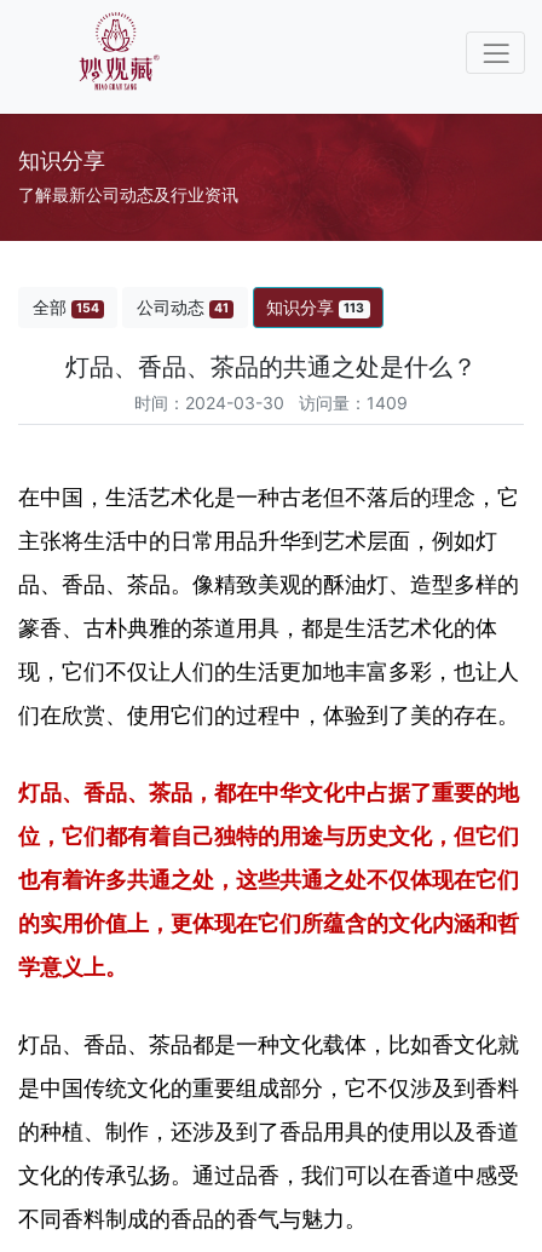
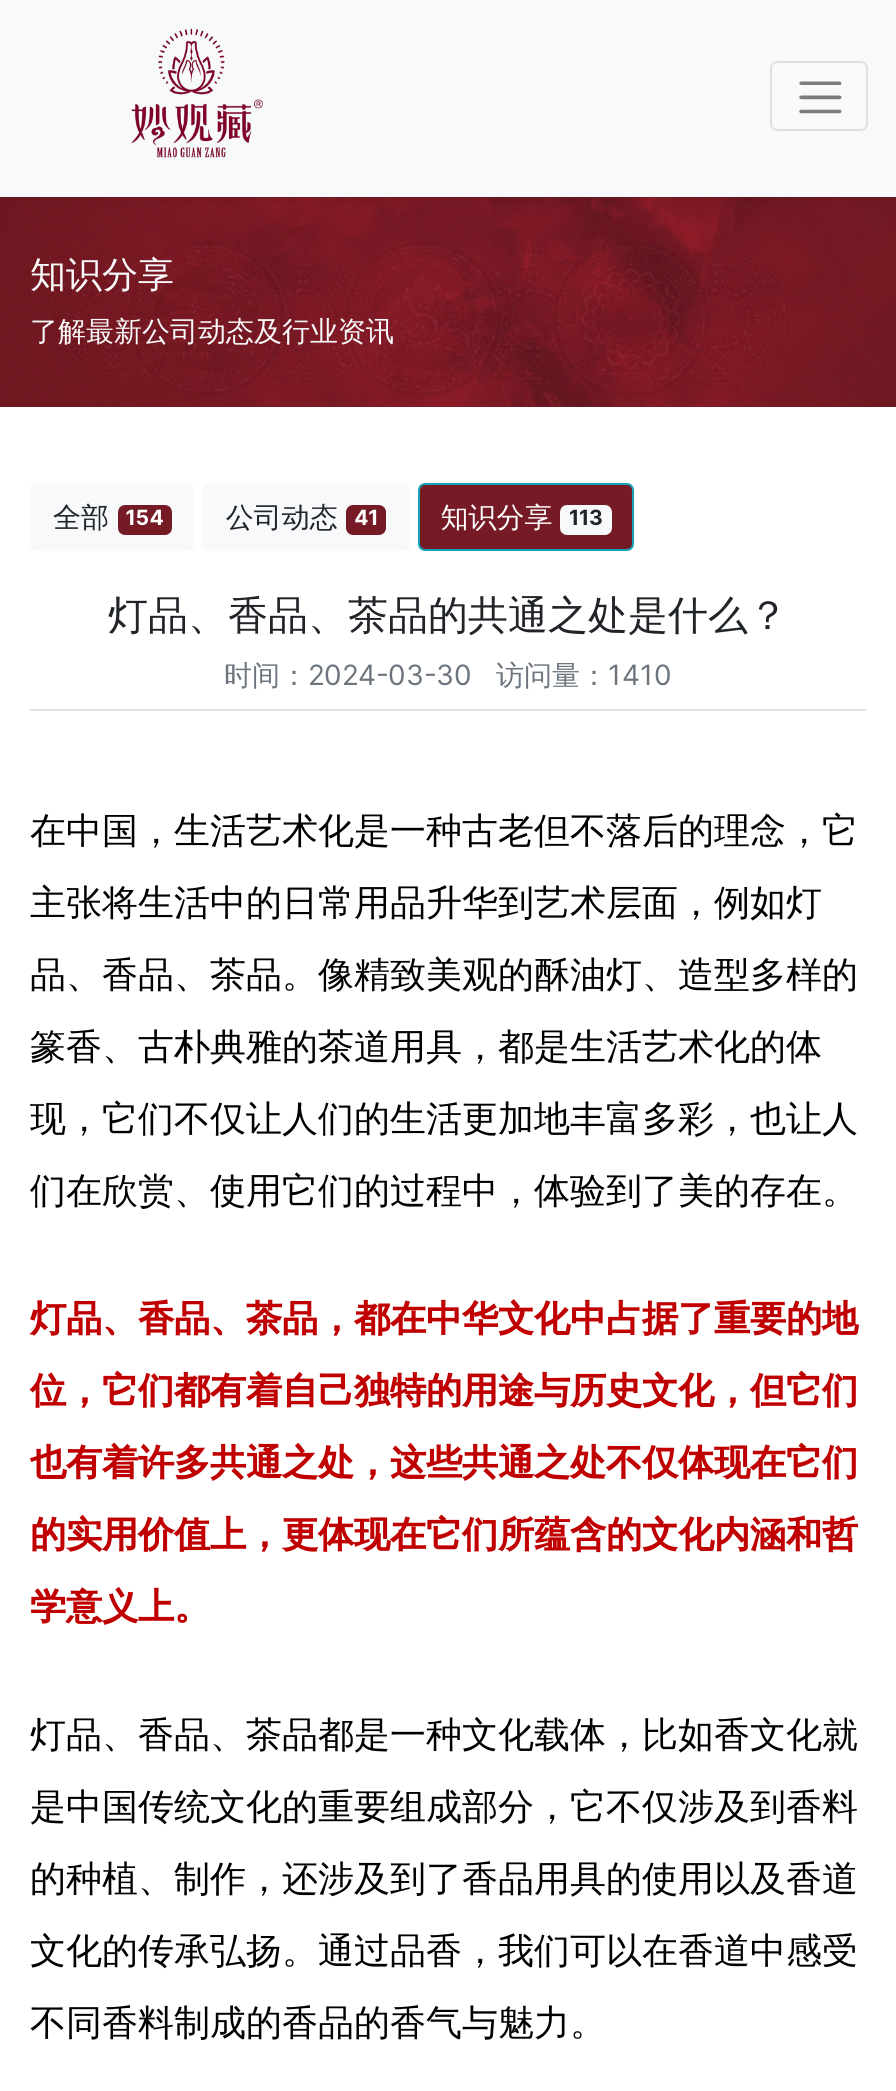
- 时间：2024-03-30 访问量：1409
+ 时间：2024-03-30 访问量：1410
